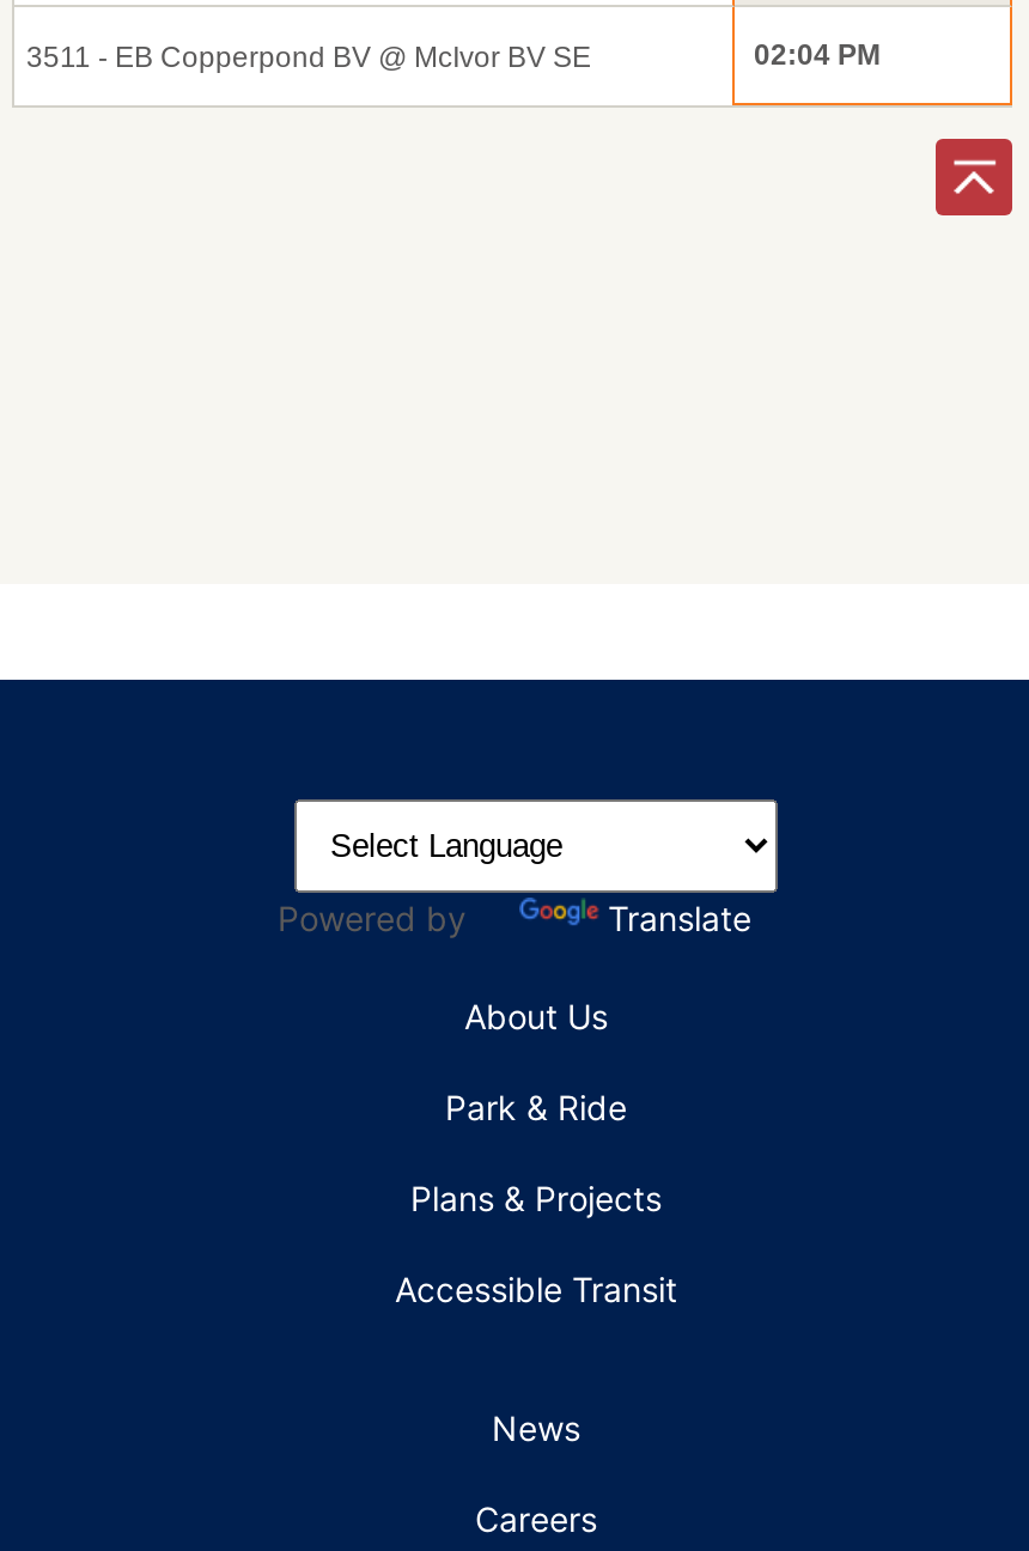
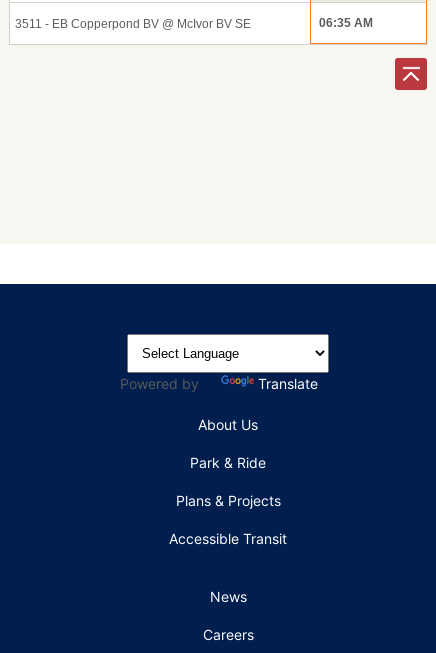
- 02:04 PM
+ 06:35 AM
